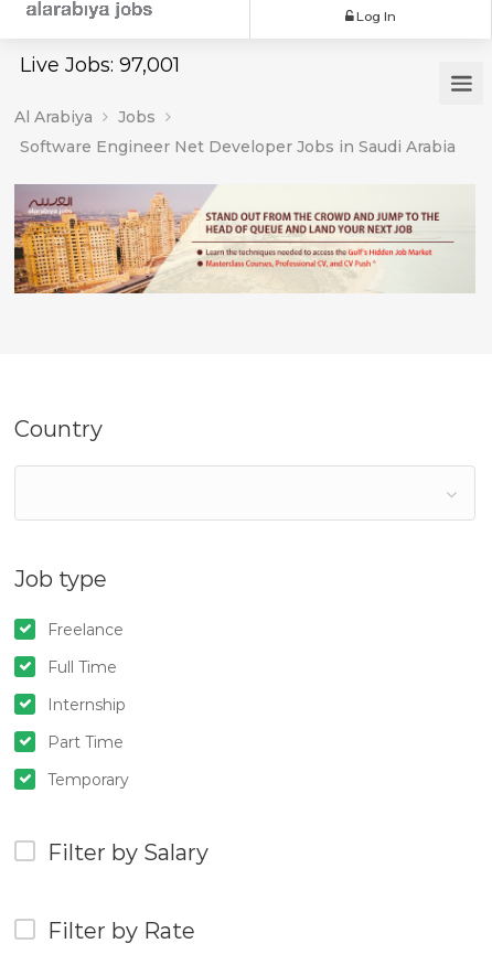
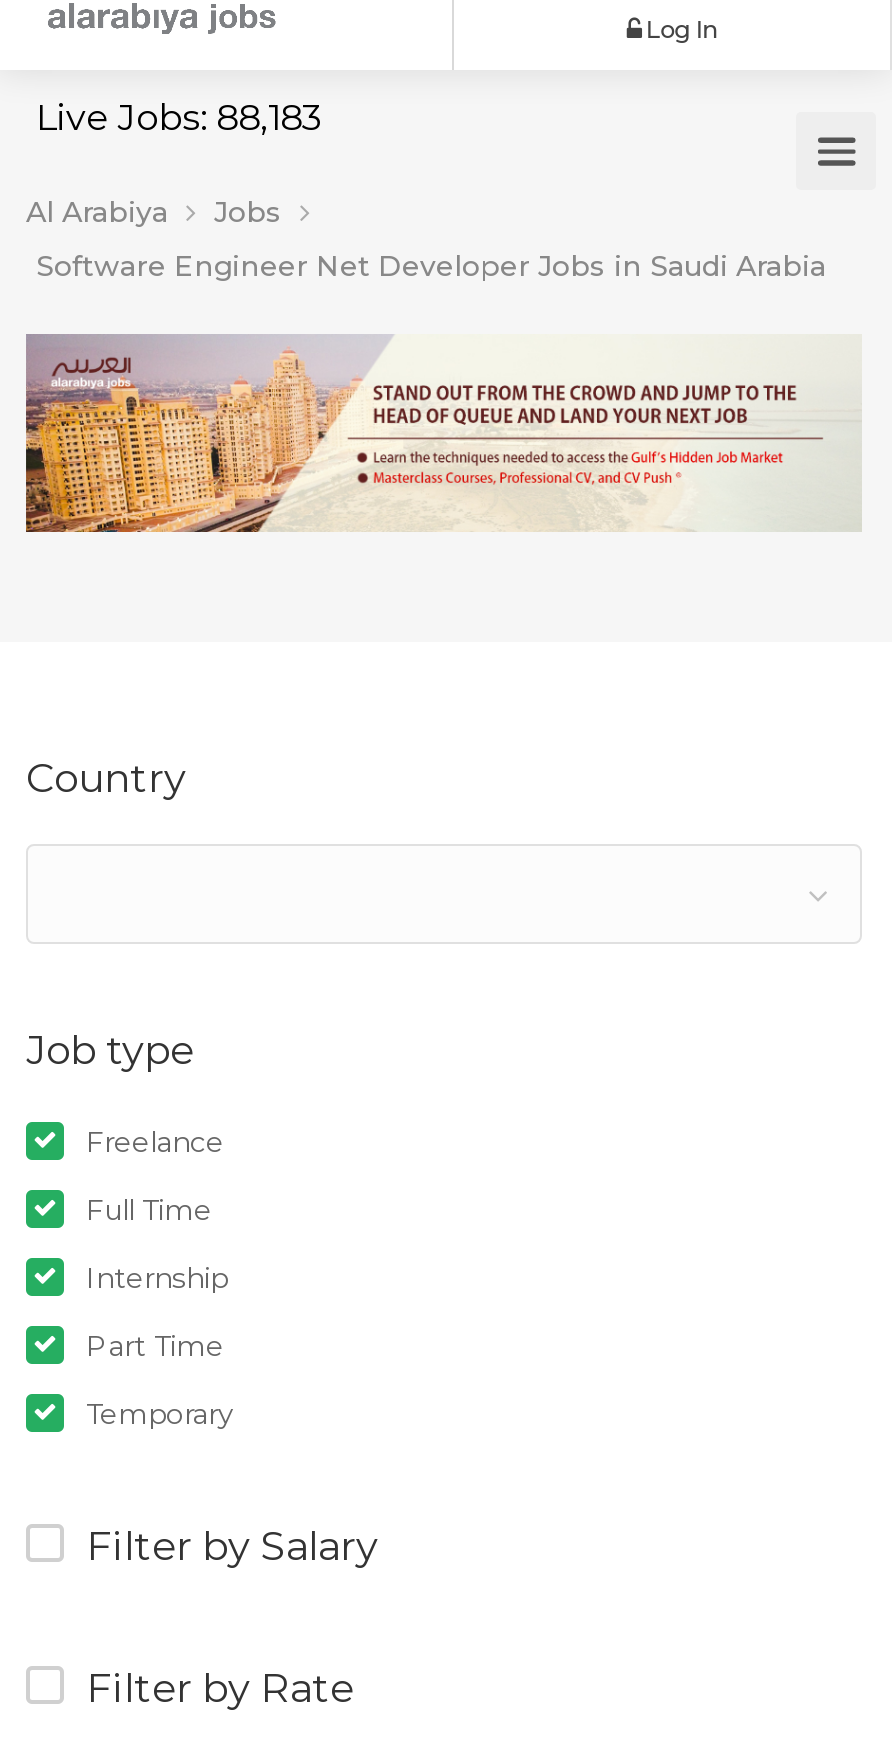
- Live Jobs: 97,001
+ Live Jobs: 88,183
